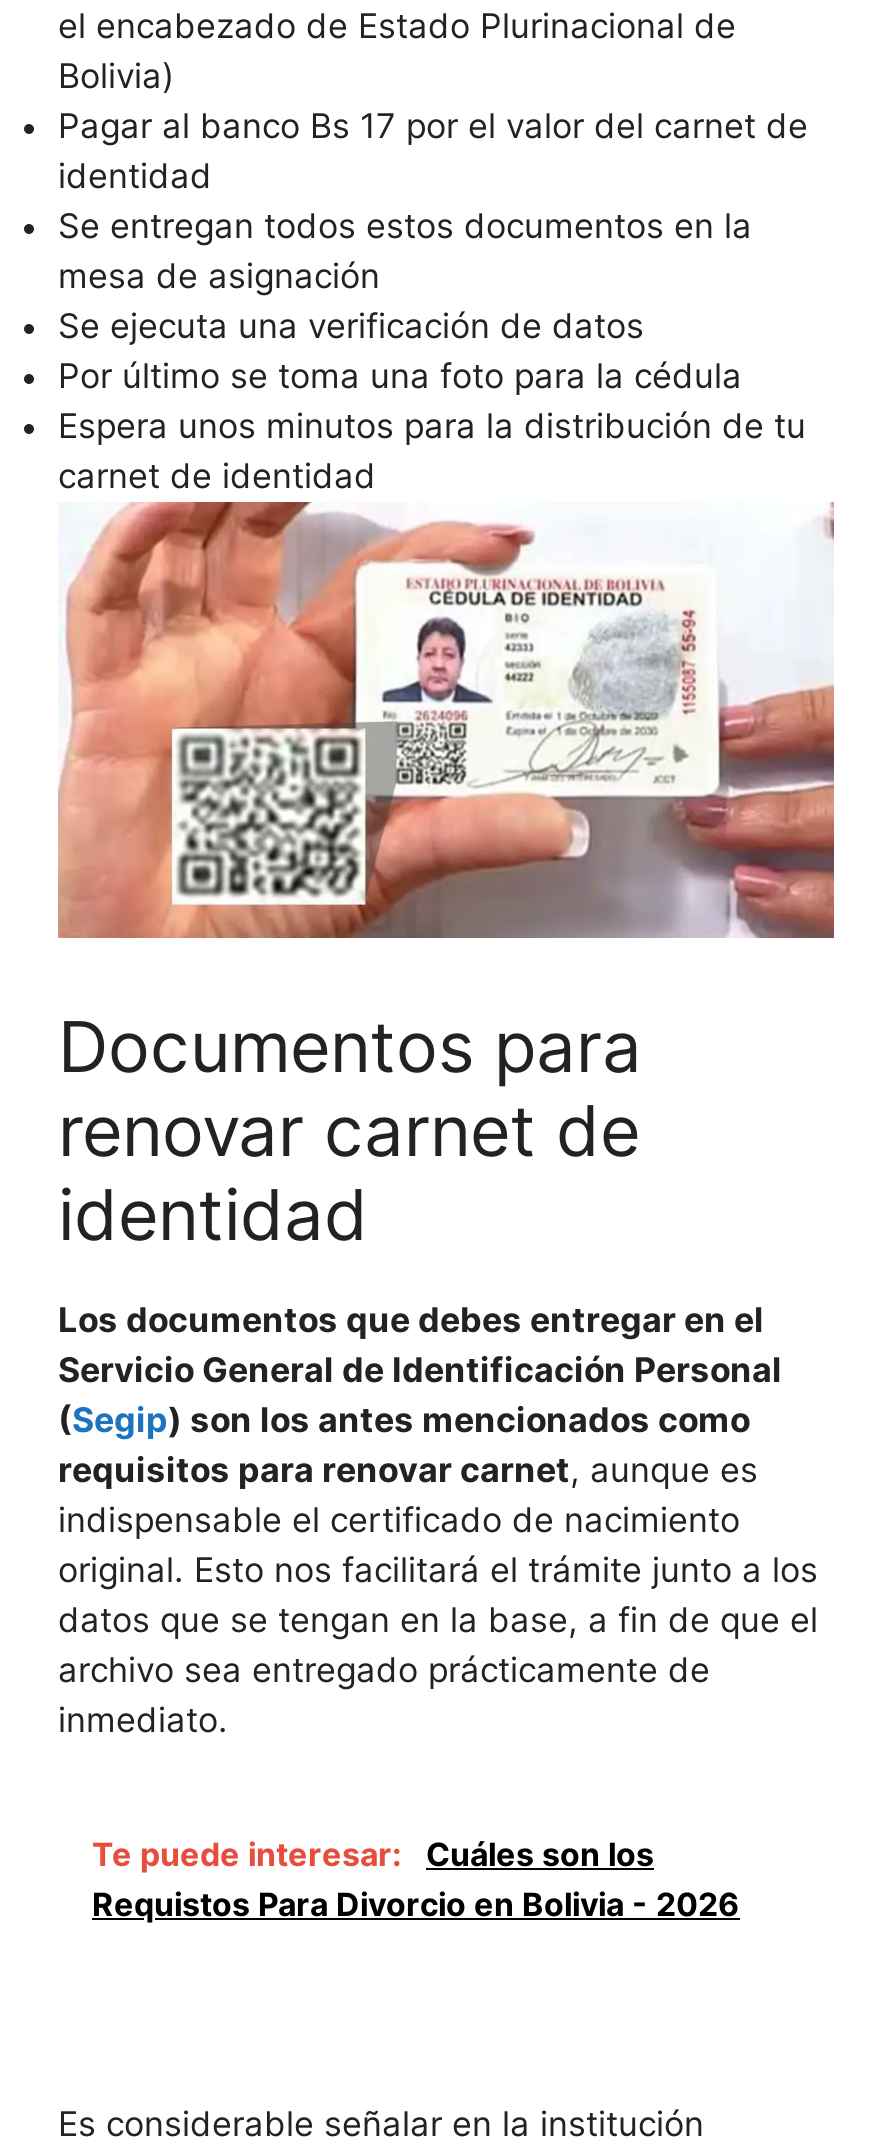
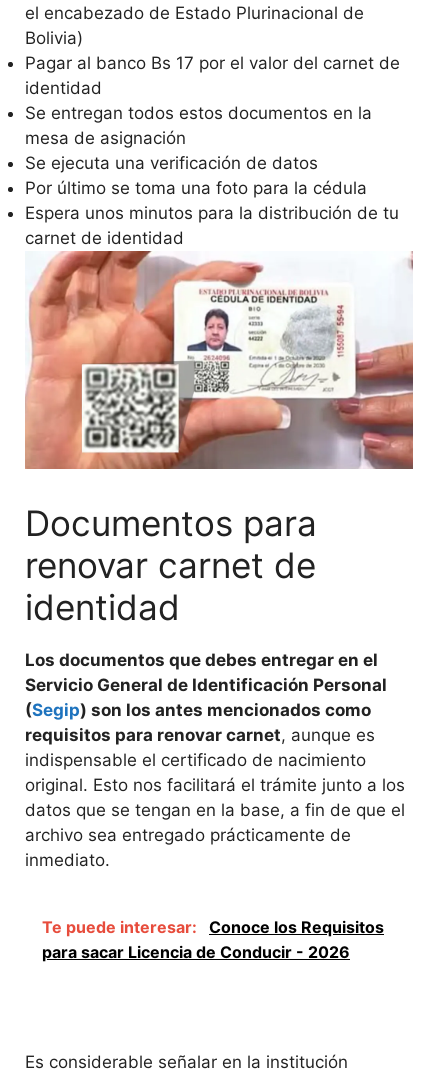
- Te puede interesar: Cuáles son los
- Requistos Para Divorcio en Bolivia - 2026
+ Te puede interesar: Conoce los Requisitos
+ para sacar Licencia de Conducir - 2026
